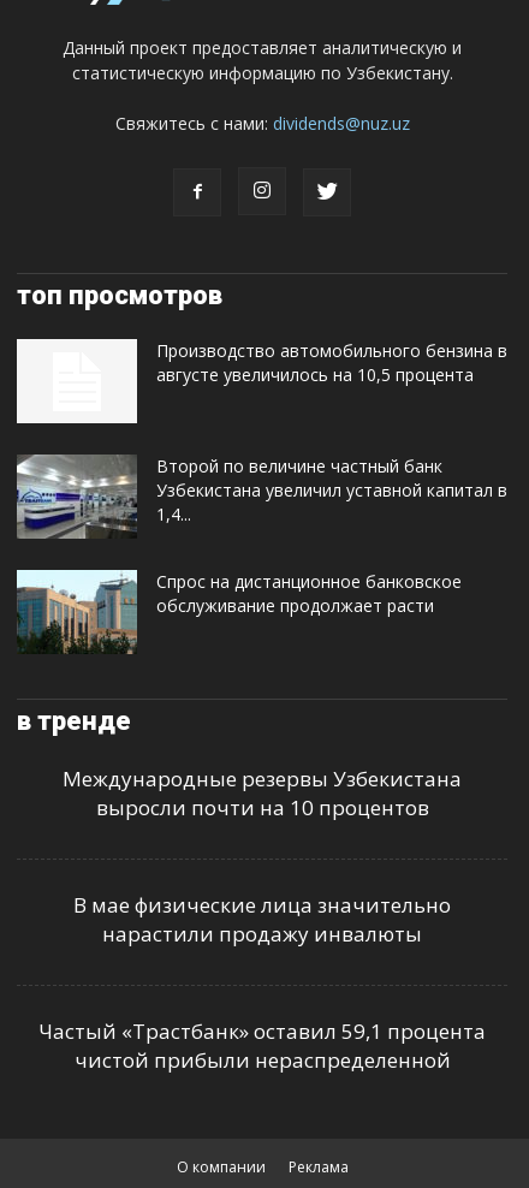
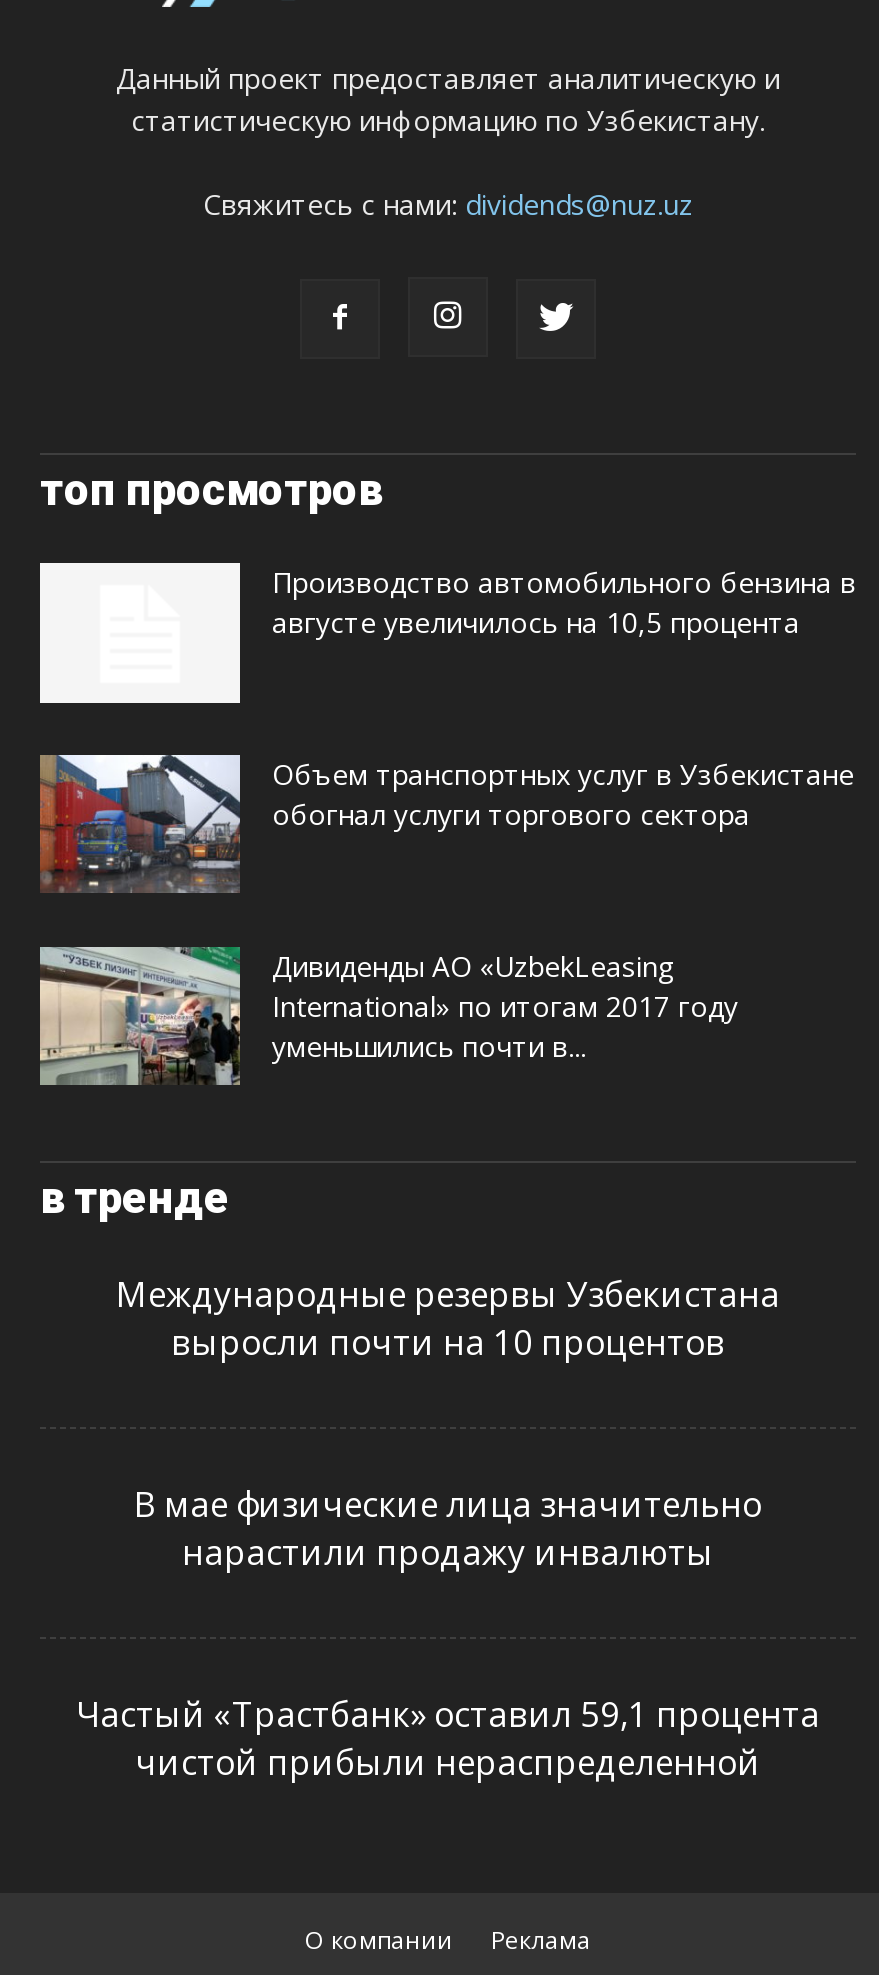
- [image]
- Второй по величине частный банк
- Узбекистана увеличил уставной капитал в
- 1,4...
+ [image]
+ Объем транспортных услуг в Узбекистане
+ обогнал услуги торгового сектора

- [image]
- Спрос на дистанционное банковское
- обслуживание продолжает расти
+ [image]
+ Дивиденды АО «UzbekLeasing
+ International» по итогам 2017 году
+ уменьшились почти в...
